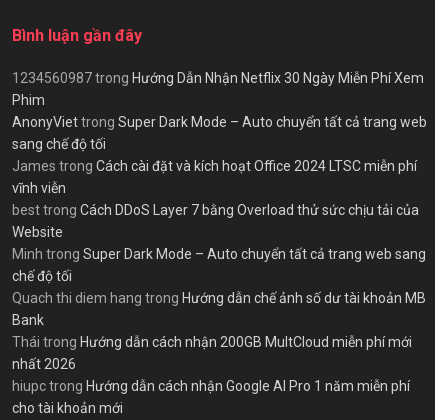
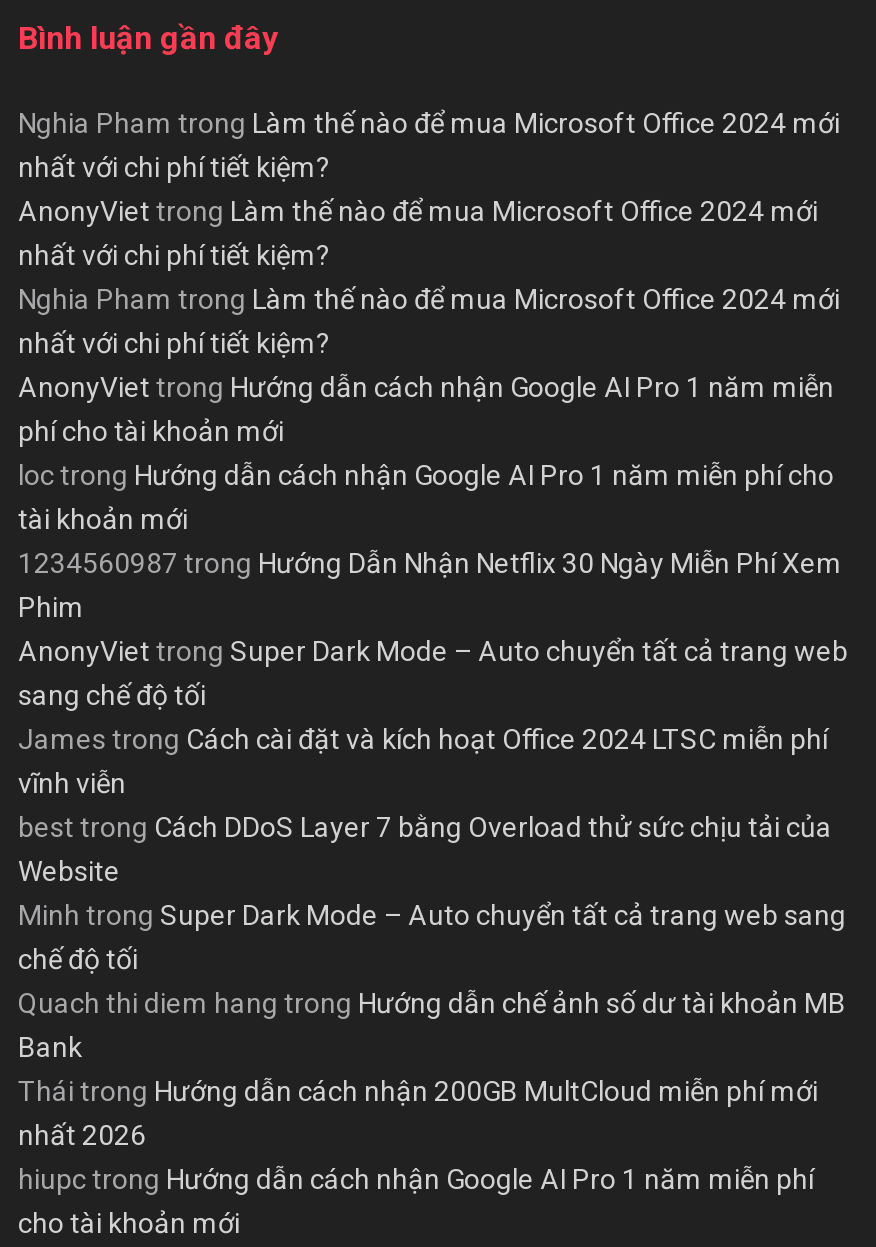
+ Nghia Pham trong Làm thế nào để mua Microsoft Office 2024 mới
+ nhất với chi phí tiết kiệm?
+ AnonyViet trong Làm thế nào để mua Microsoft Office 2024 mới
+ nhất với chi phí tiết kiệm?
+ Nghia Pham trong Làm thế nào để mua Microsoft Office 2024 mới
+ nhất với chi phí tiết kiệm?
+ AnonyViet trong Hướng dẫn cách nhận Google AI Pro 1 năm miễn
+ phí cho tài khoản mới
+ loc trong Hướng dẫn cách nhận Google AI Pro 1 năm miễn phí cho
+ tài khoản mới
